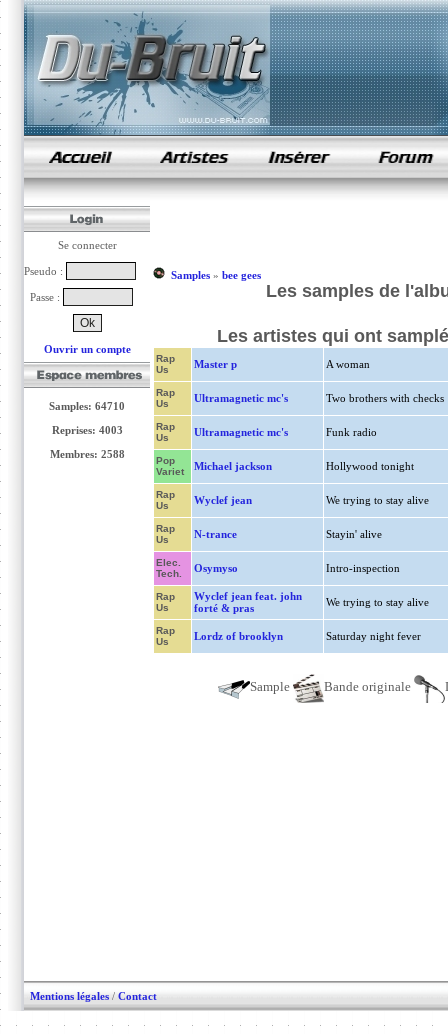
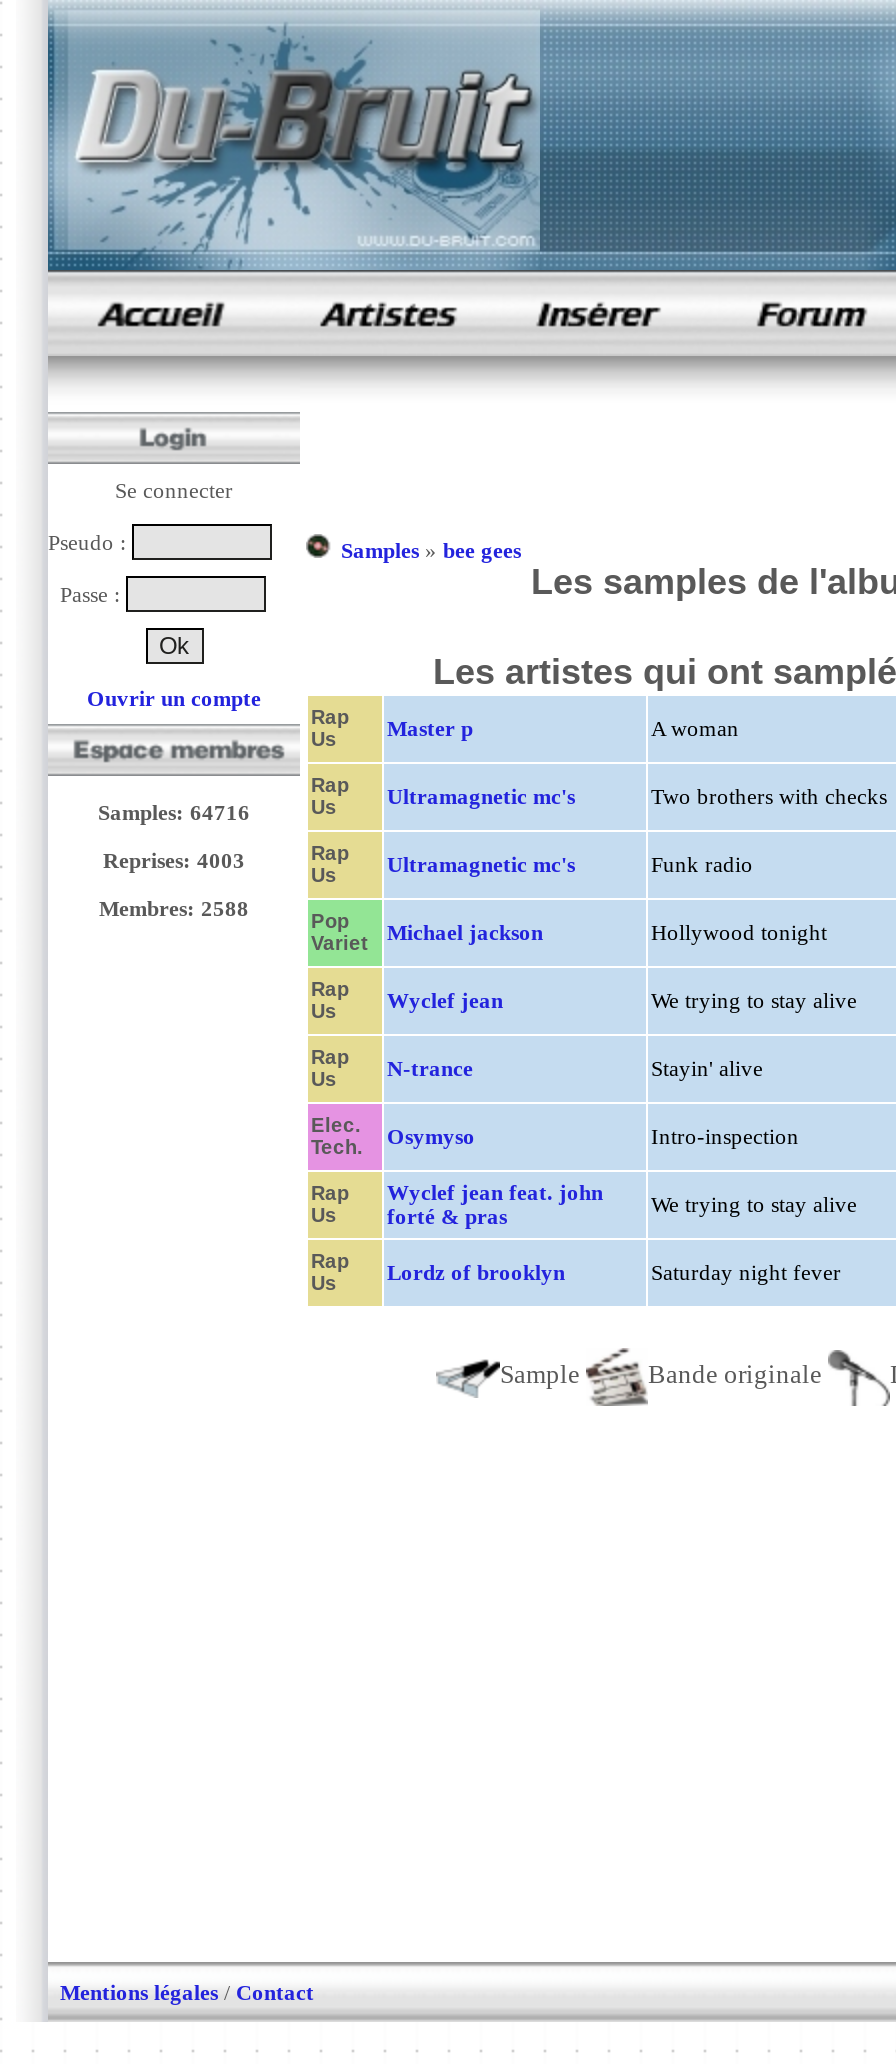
- Samples: 64710
+ Samples: 64716
